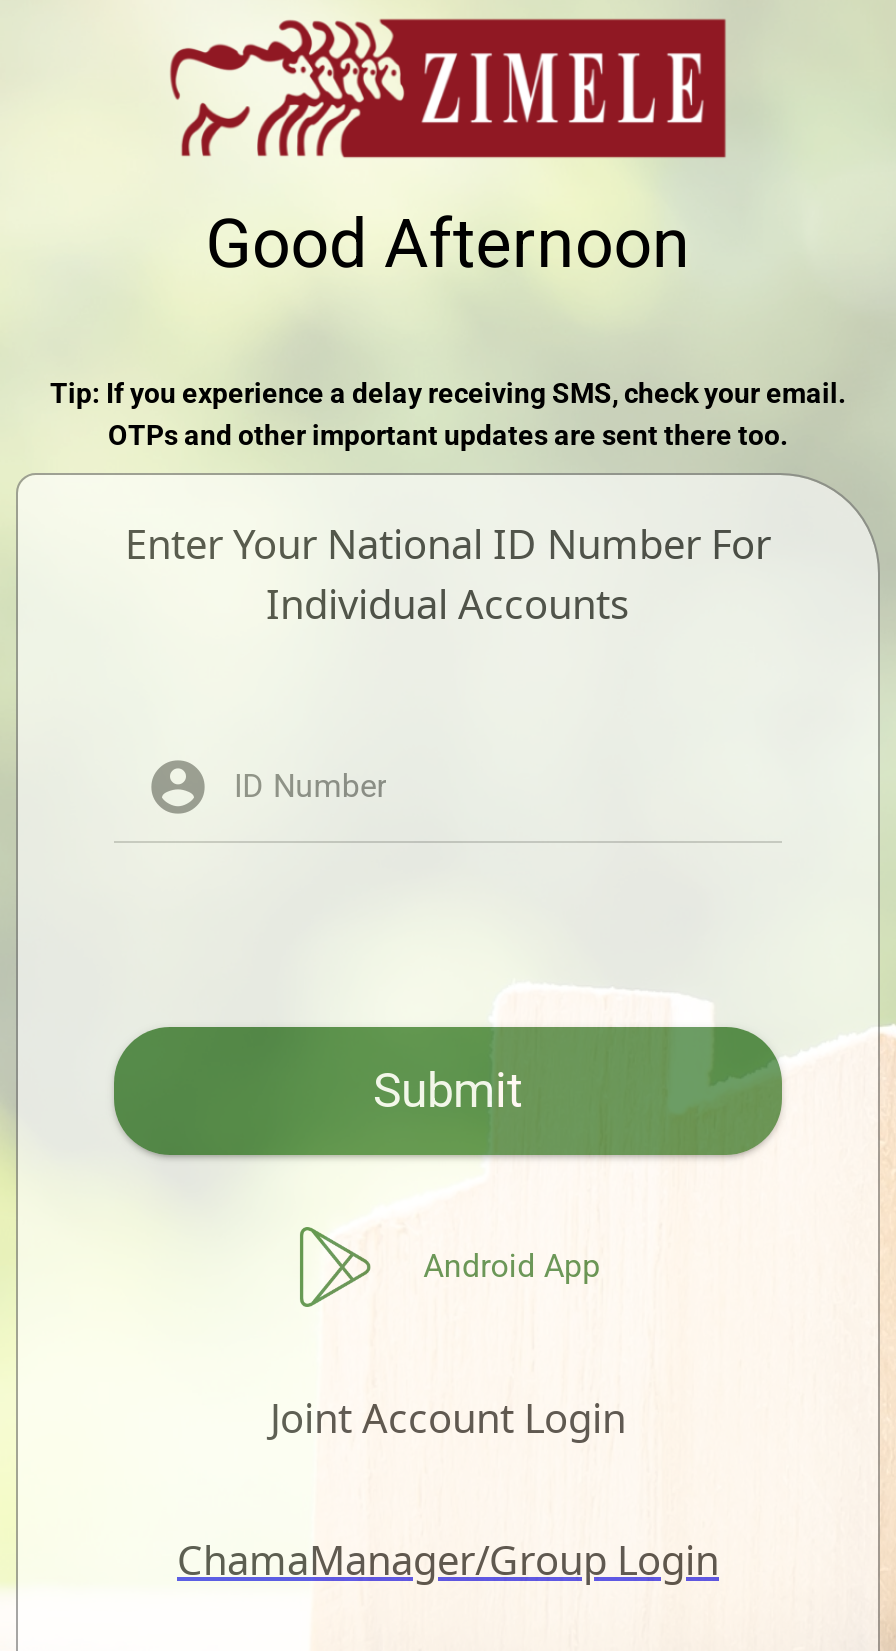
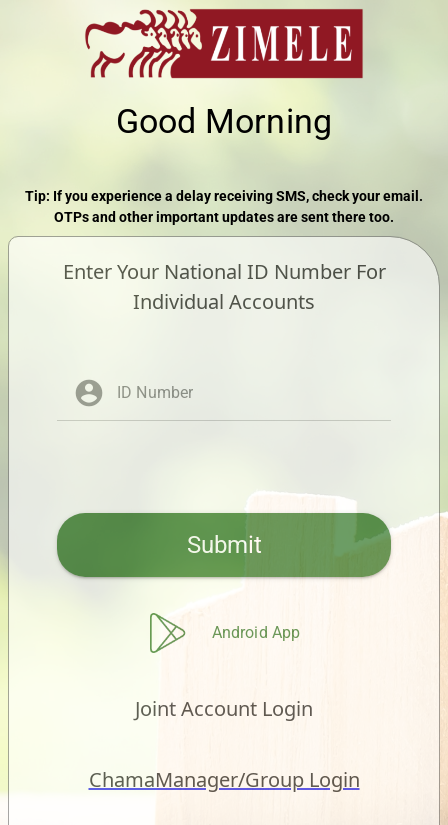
- Good Afternoon
+ Good Morning
